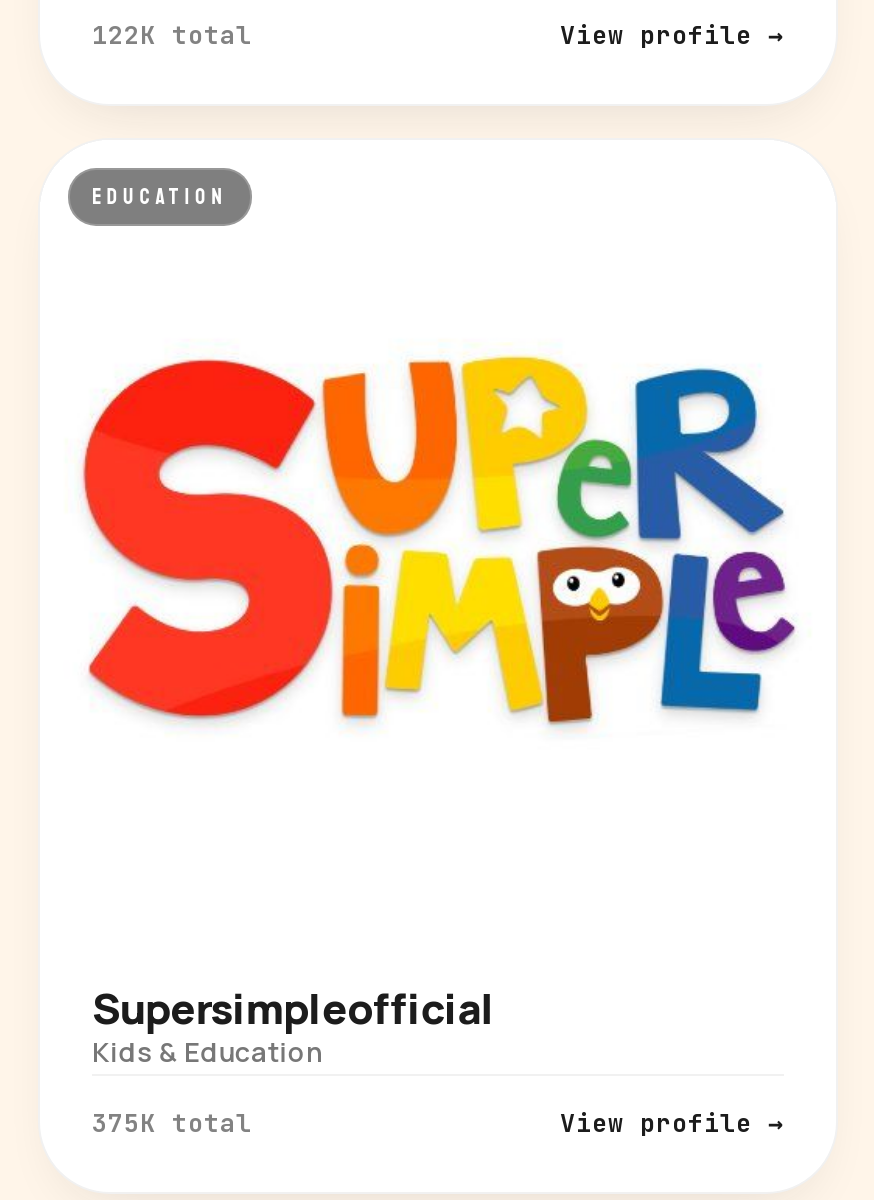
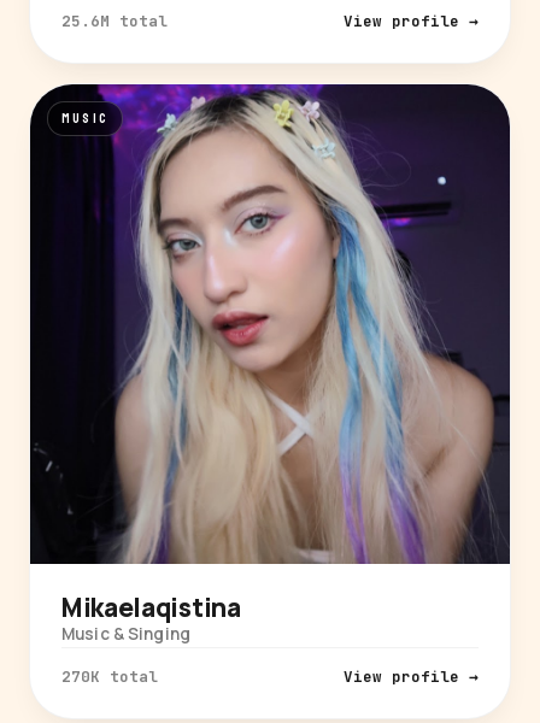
- 122K total
+ 25.6M total

- [image]
- EDUCATION
+ [image]
+ MUSIC

- Supersimpleofficial
- Kids & Education
+ Mikaelaqistina
+ Music & Singing

- 375K total
+ 270K total
